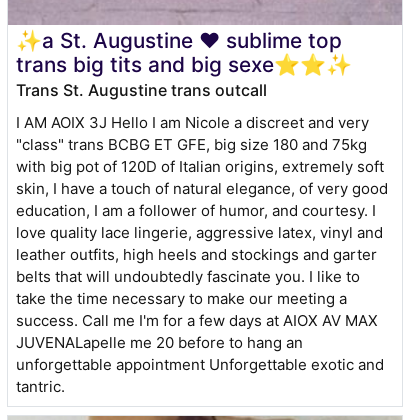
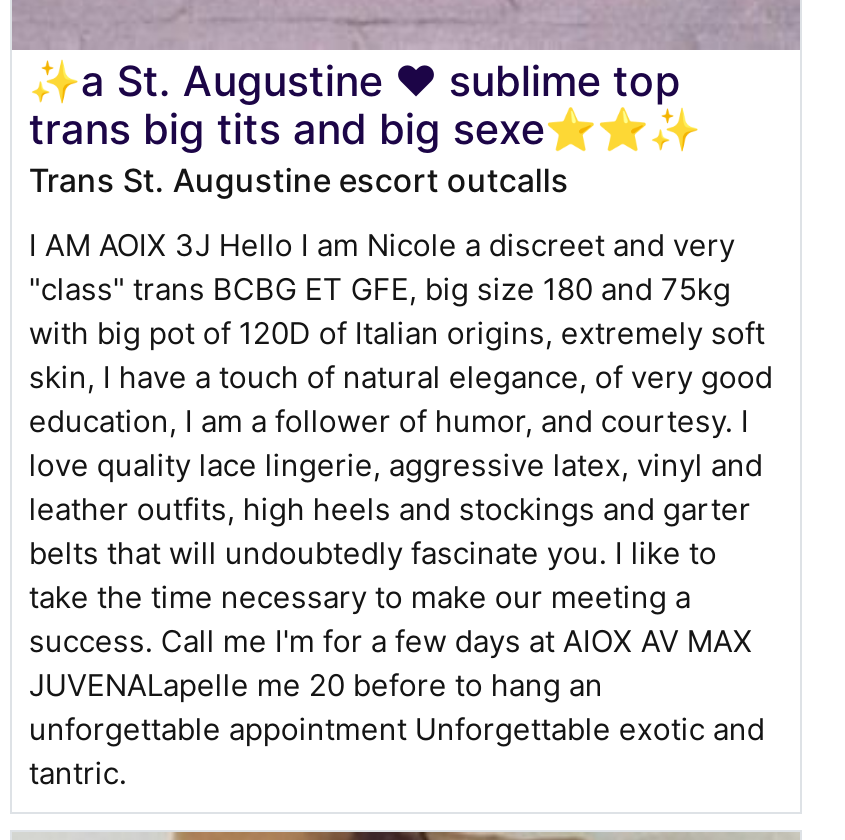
- Trans St. Augustine trans outcall
+ Trans St. Augustine escort outcalls
